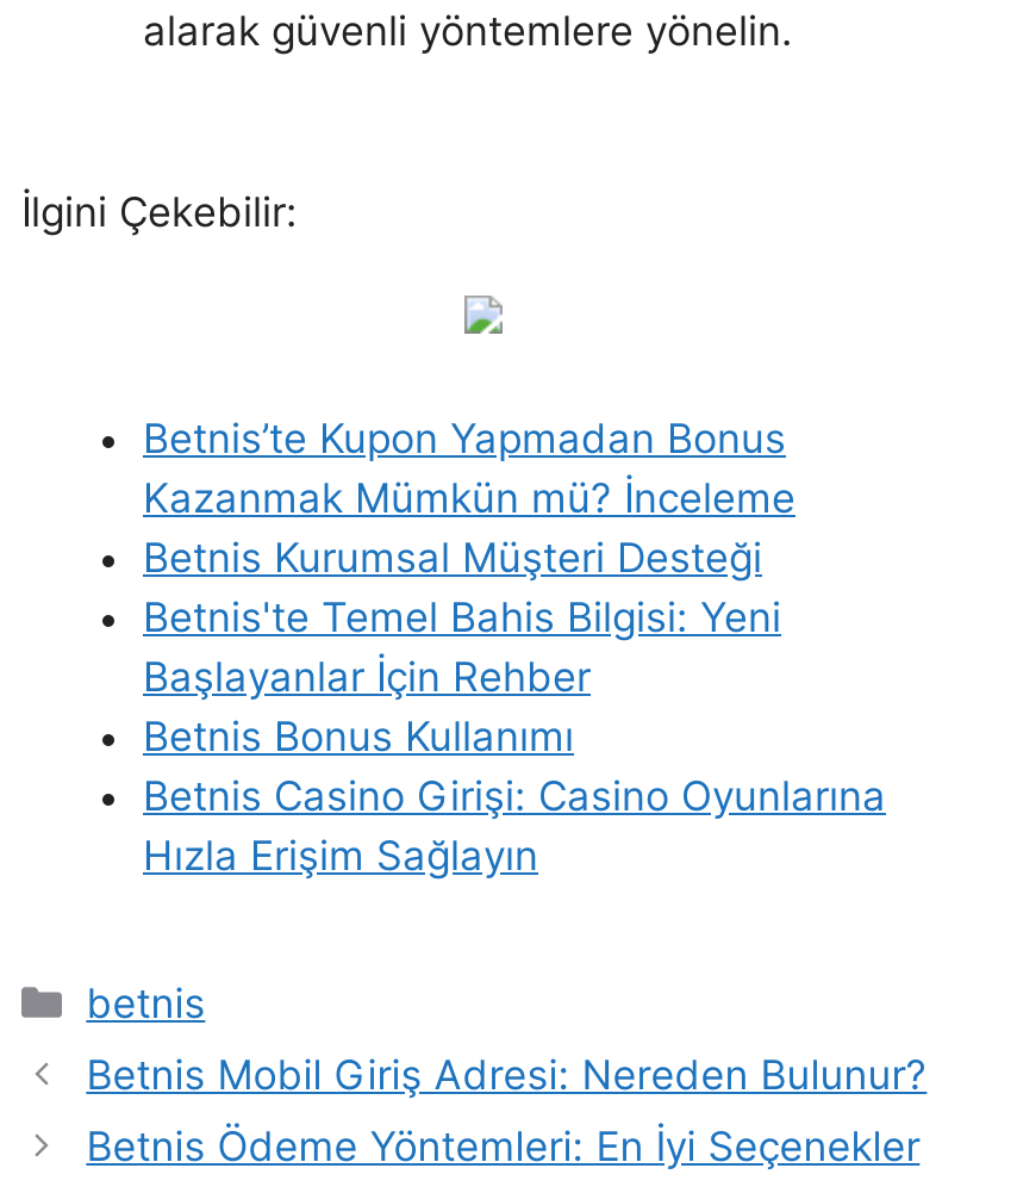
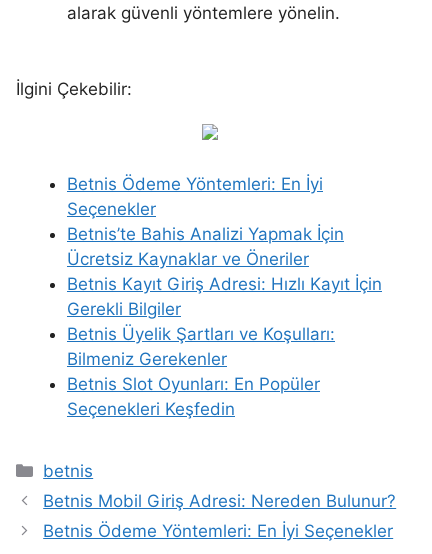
- Betnis’te Kupon Yapmadan Bonus
- Kazanmak Mümkün mü? İnceleme
- Betnis Kurumsal Müşteri Desteği
- Betnis'te Temel Bahis Bilgisi: Yeni
- Başlayanlar İçin Rehber
- Betnis Bonus Kullanımı
- Betnis Casino Girişi: Casino Oyunlarına
- Hızla Erişim Sağlayın
+ Betnis Ödeme Yöntemleri: En İyi
+ Seçenekler
+ Betnis’te Bahis Analizi Yapmak İçin
+ Ücretsiz Kaynaklar ve Öneriler
+ Betnis Kayıt Giriş Adresi: Hızlı Kayıt İçin
+ Gerekli Bilgiler
+ Betnis Üyelik Şartları ve Koşulları:
+ Bilmeniz Gerekenler
+ Betnis Slot Oyunları: En Popüler
+ Seçenekleri Keşfedin
